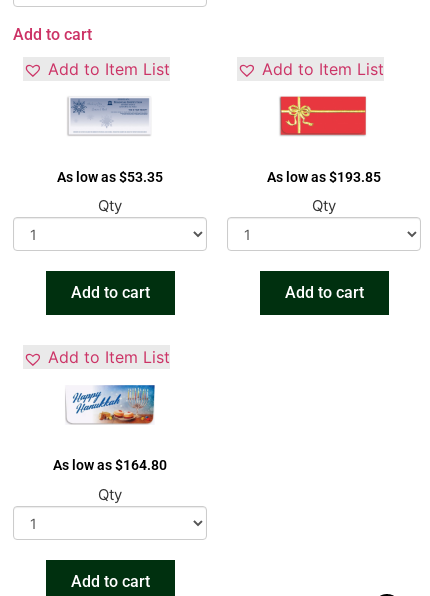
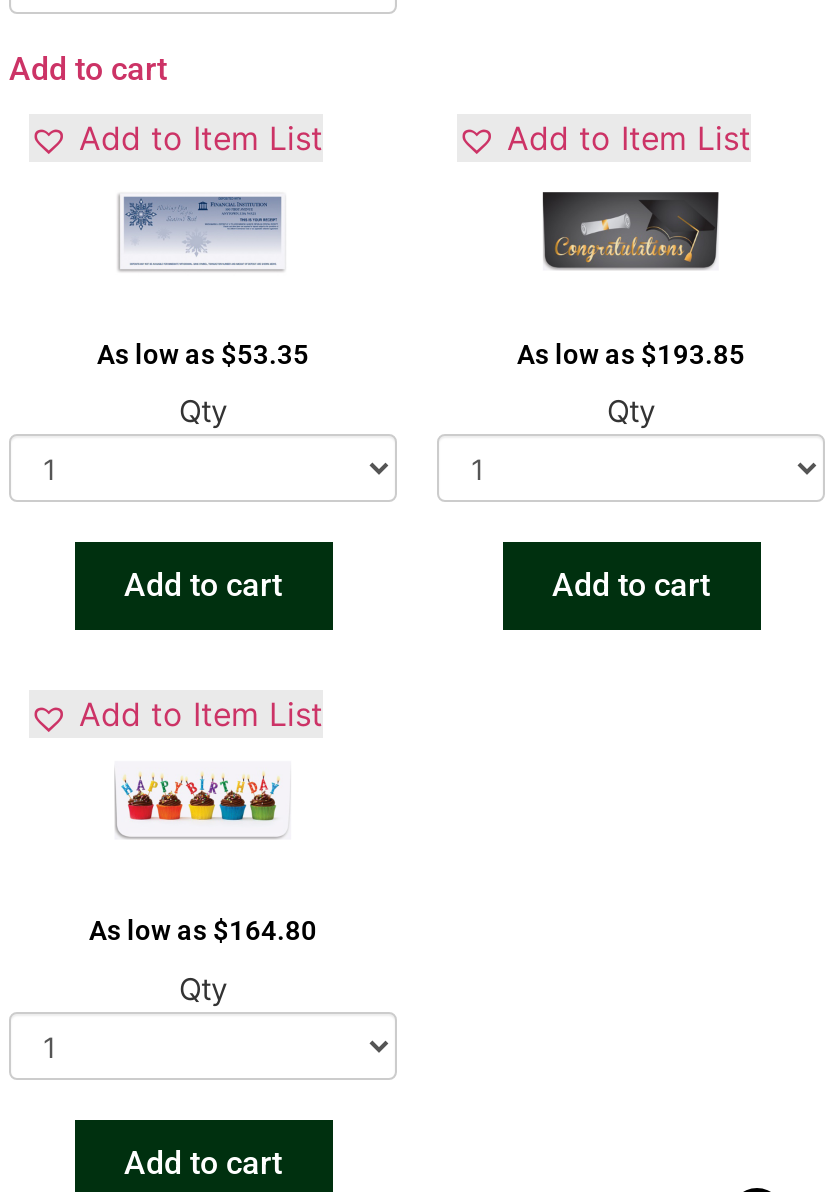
- [image]
+ [image]

- [image]
+ [image]
